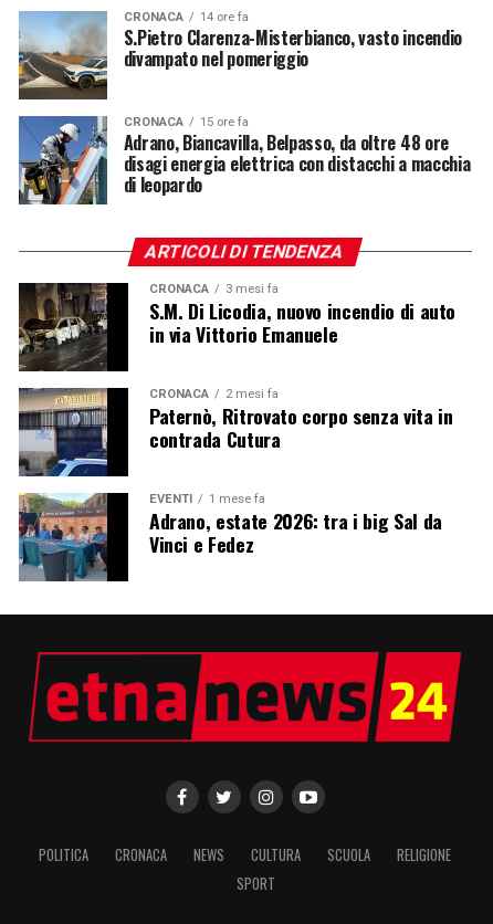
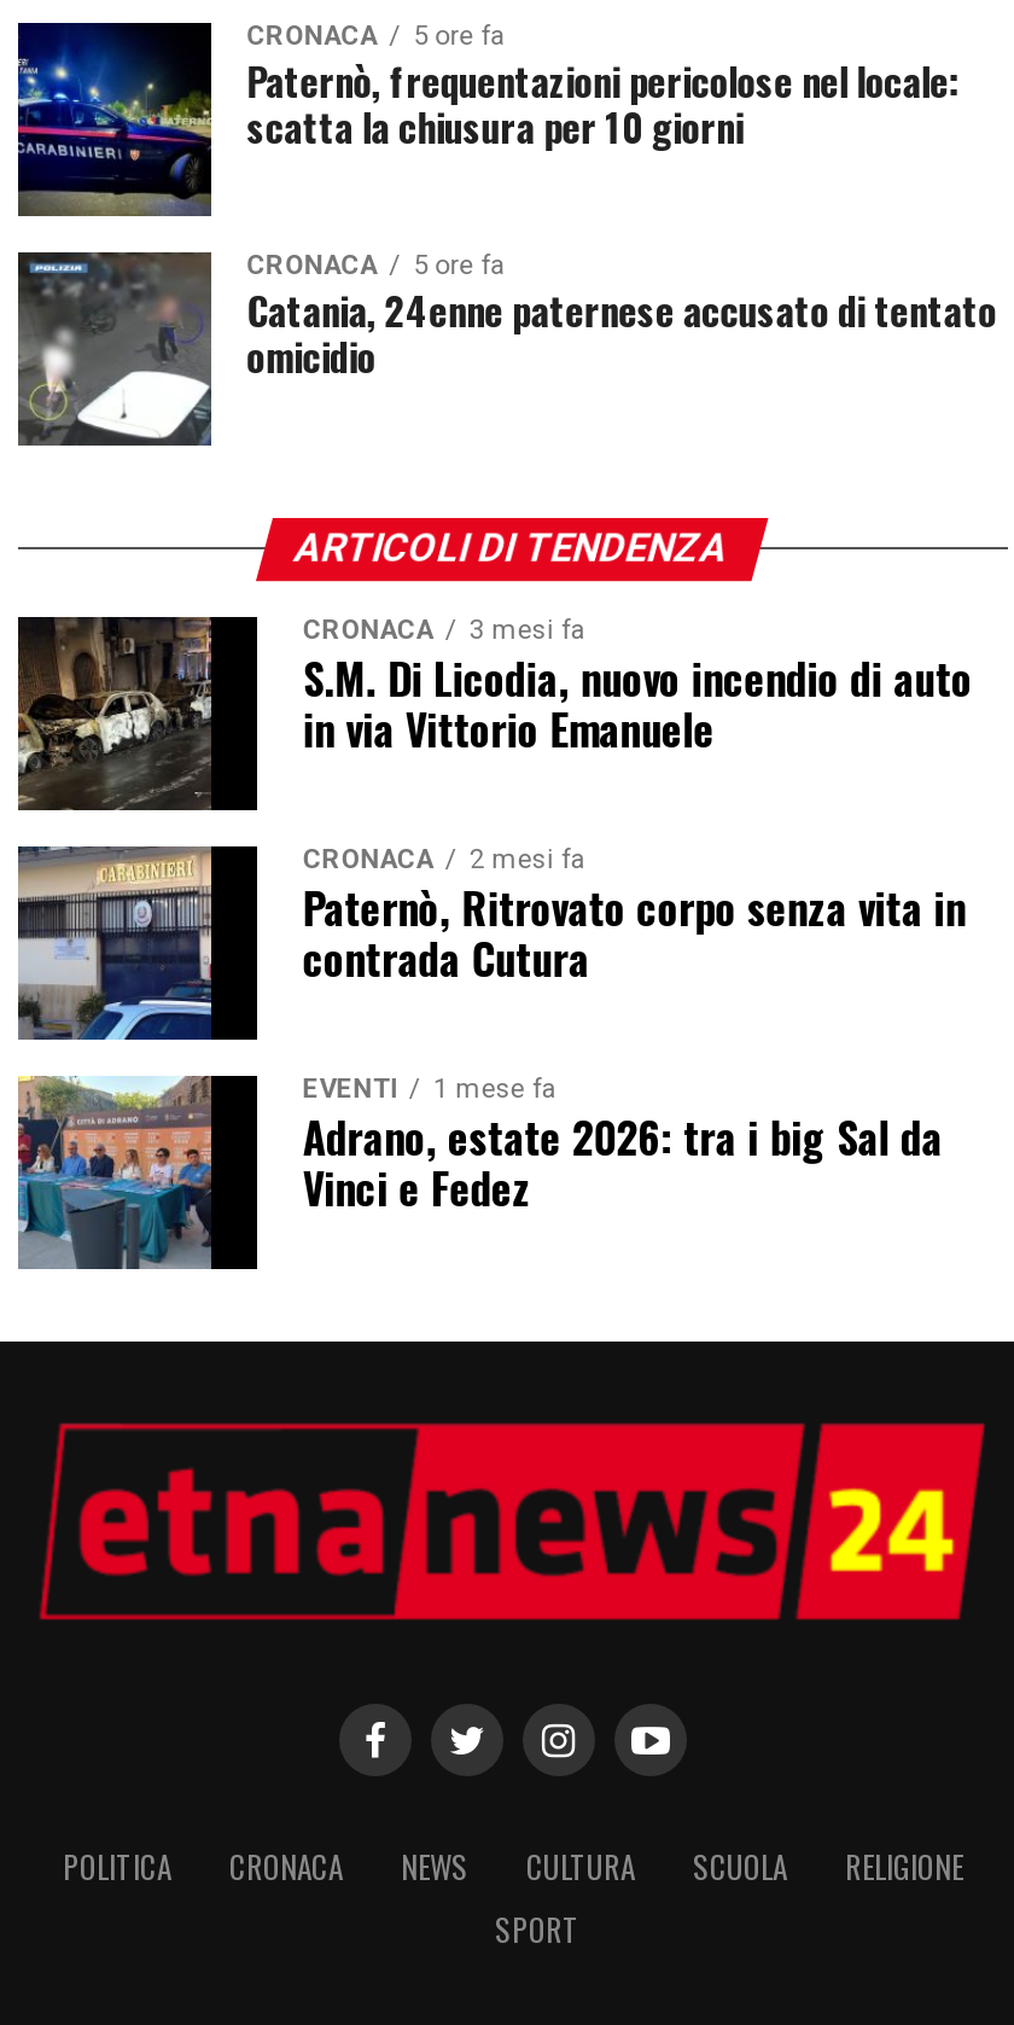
- [image]
- 14 ore fa
- S.Pietro Clarenza-Misterbianco, vasto incendio
- divampato nel pomeriggio
+ [image]
+ 5 ore fa
+ Paternò, frequentazioni pericolose nel locale:
+ scatta la chiusura per 10 giorni

- [image]
- 15 ore fa
- Adrano, Biancavilla, Belpasso, da oltre 48 ore
- disagi energia elettrica con distacchi a macchia
- di leopardo
+ [image]
+ 5 ore fa
+ Catania, 24enne paternese accusato di tentato
+ omicidio
